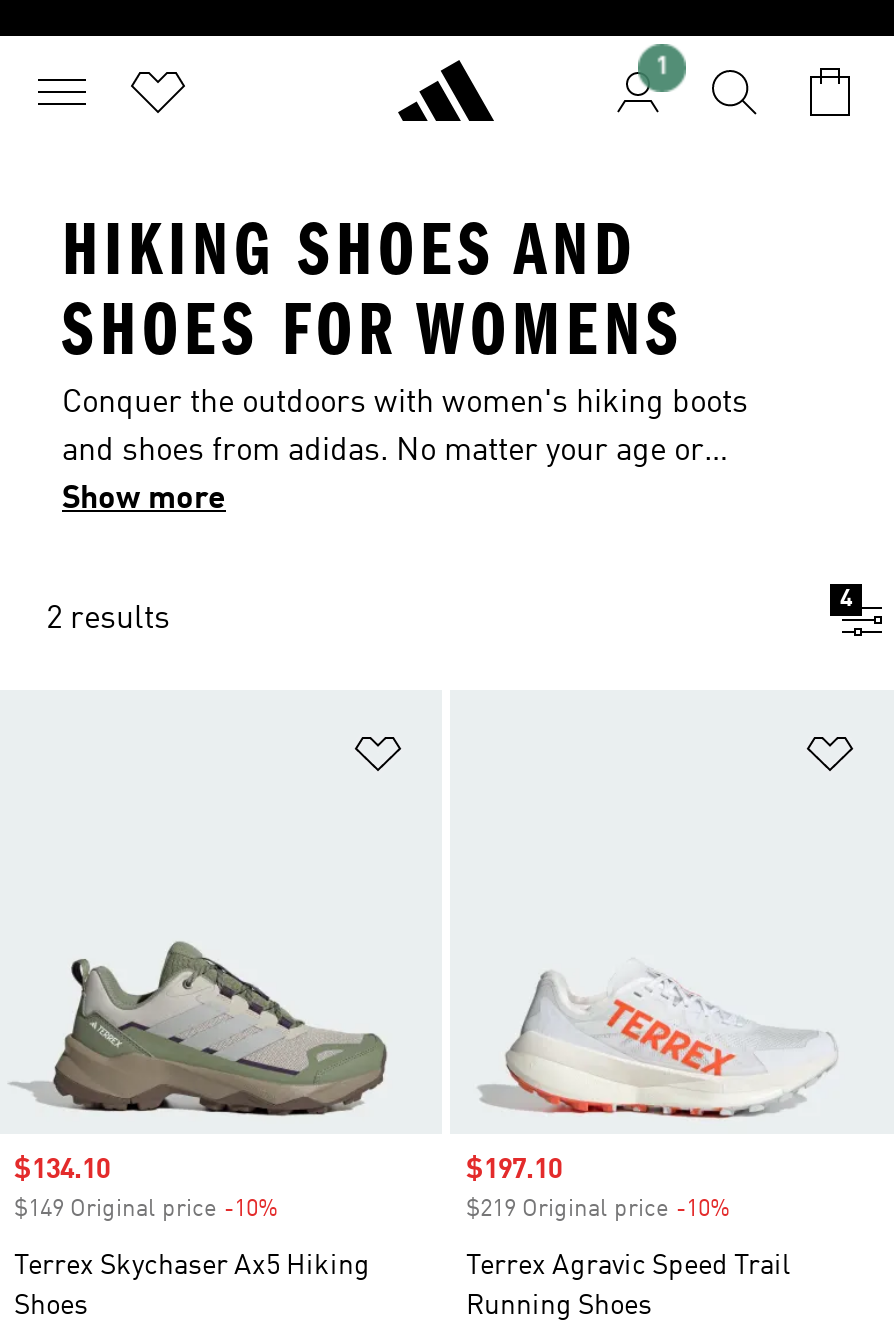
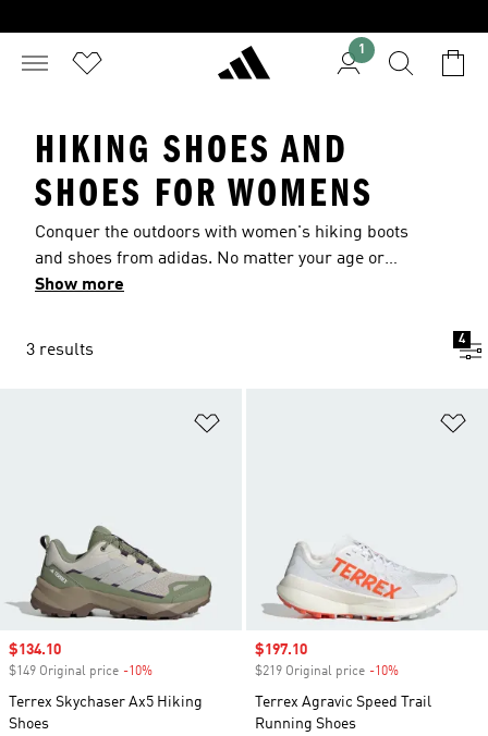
- 2 results
+ 3 results
